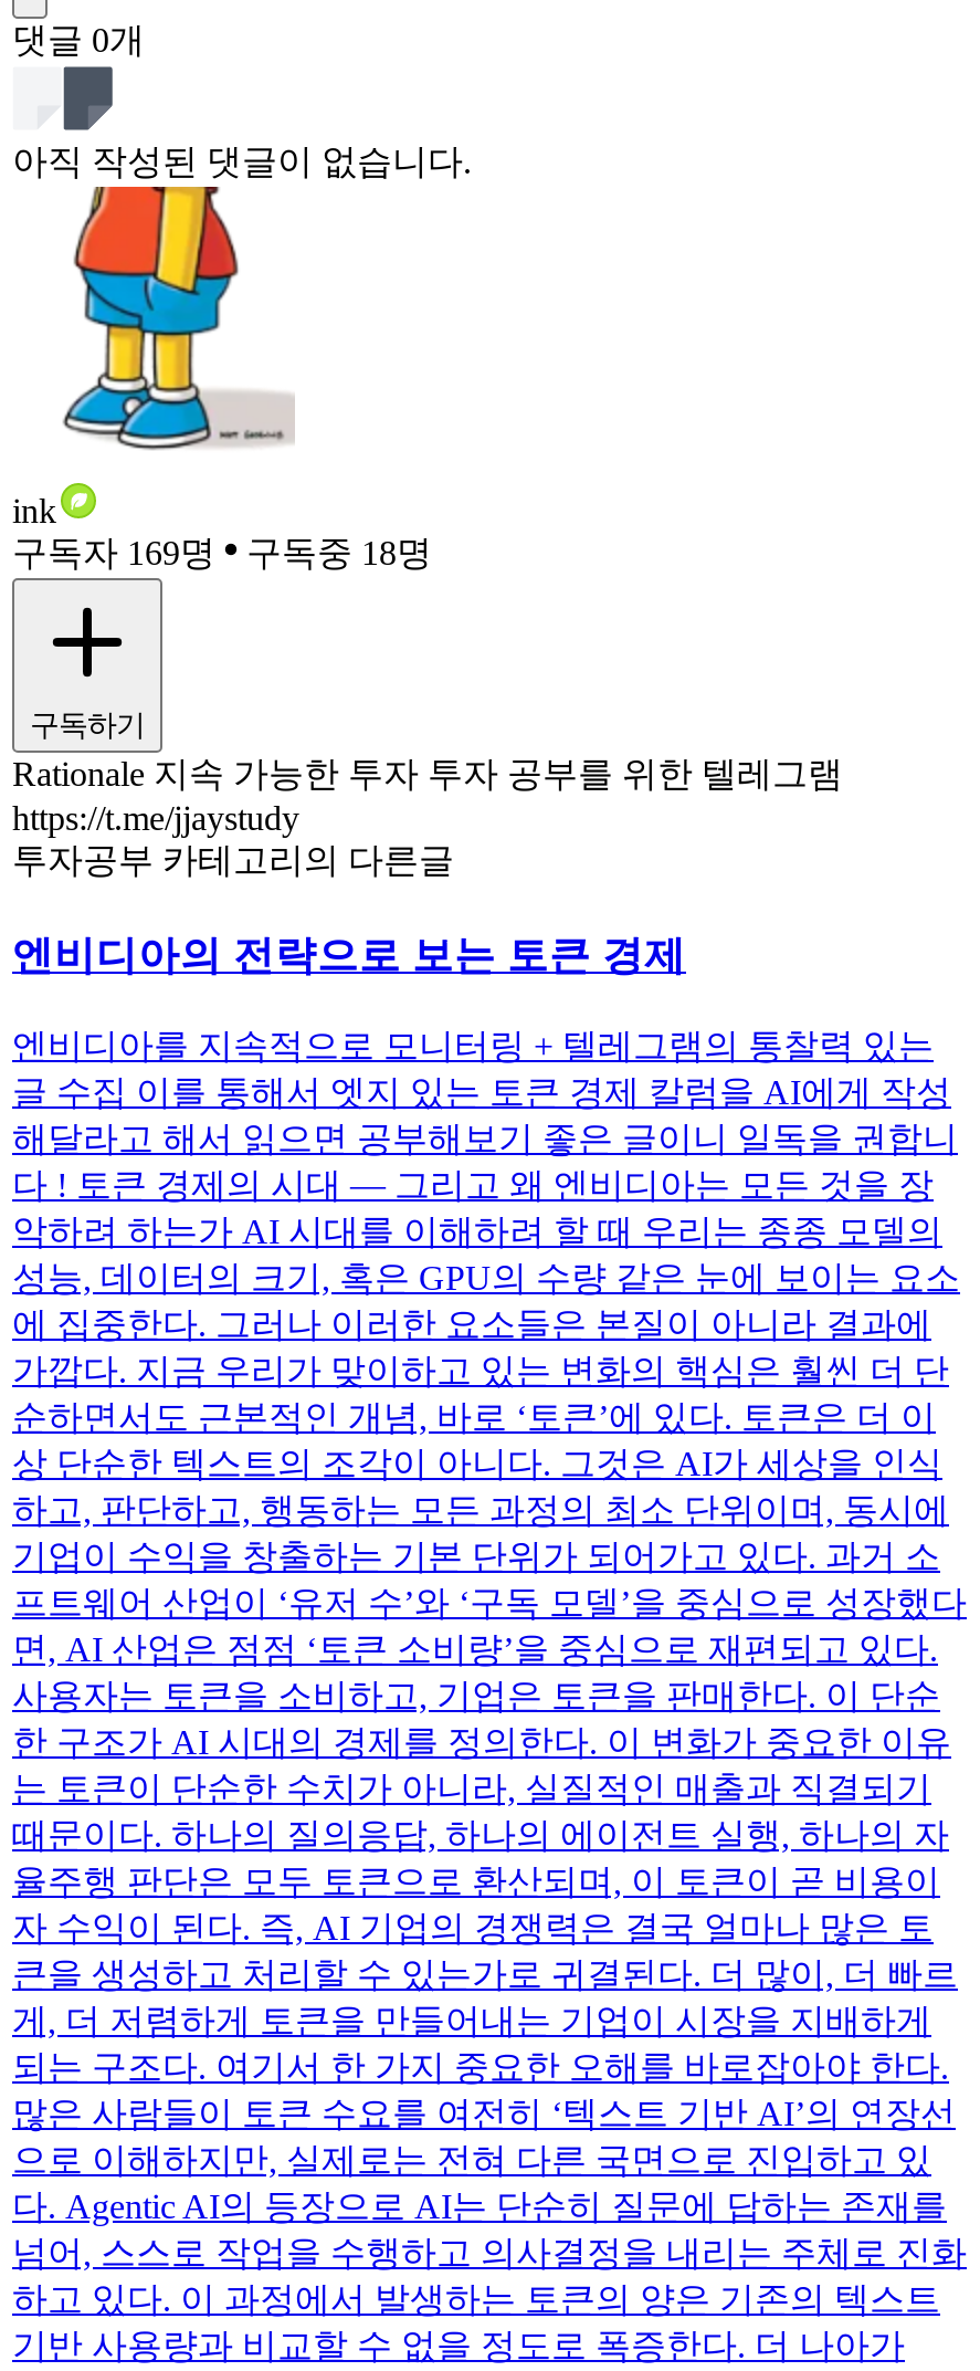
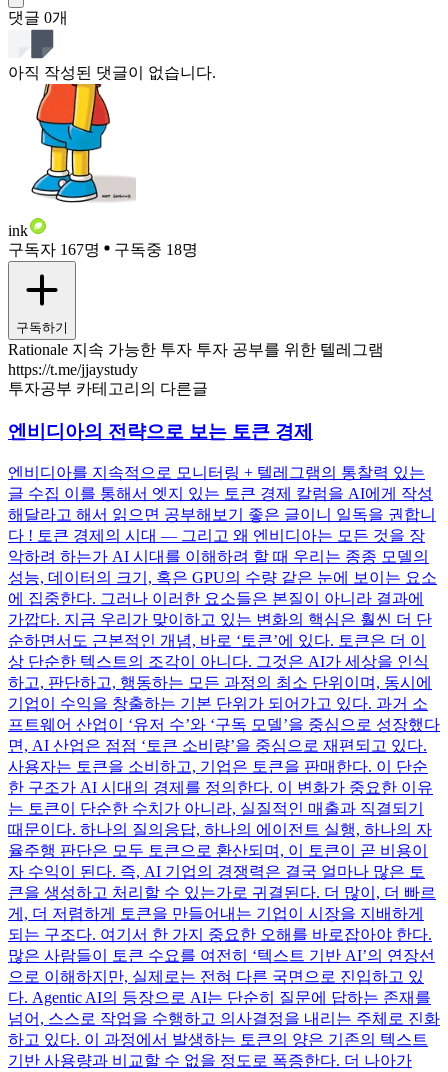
- 구독자 169명 구독중 18명
+ 구독자 167명 구독중 18명
